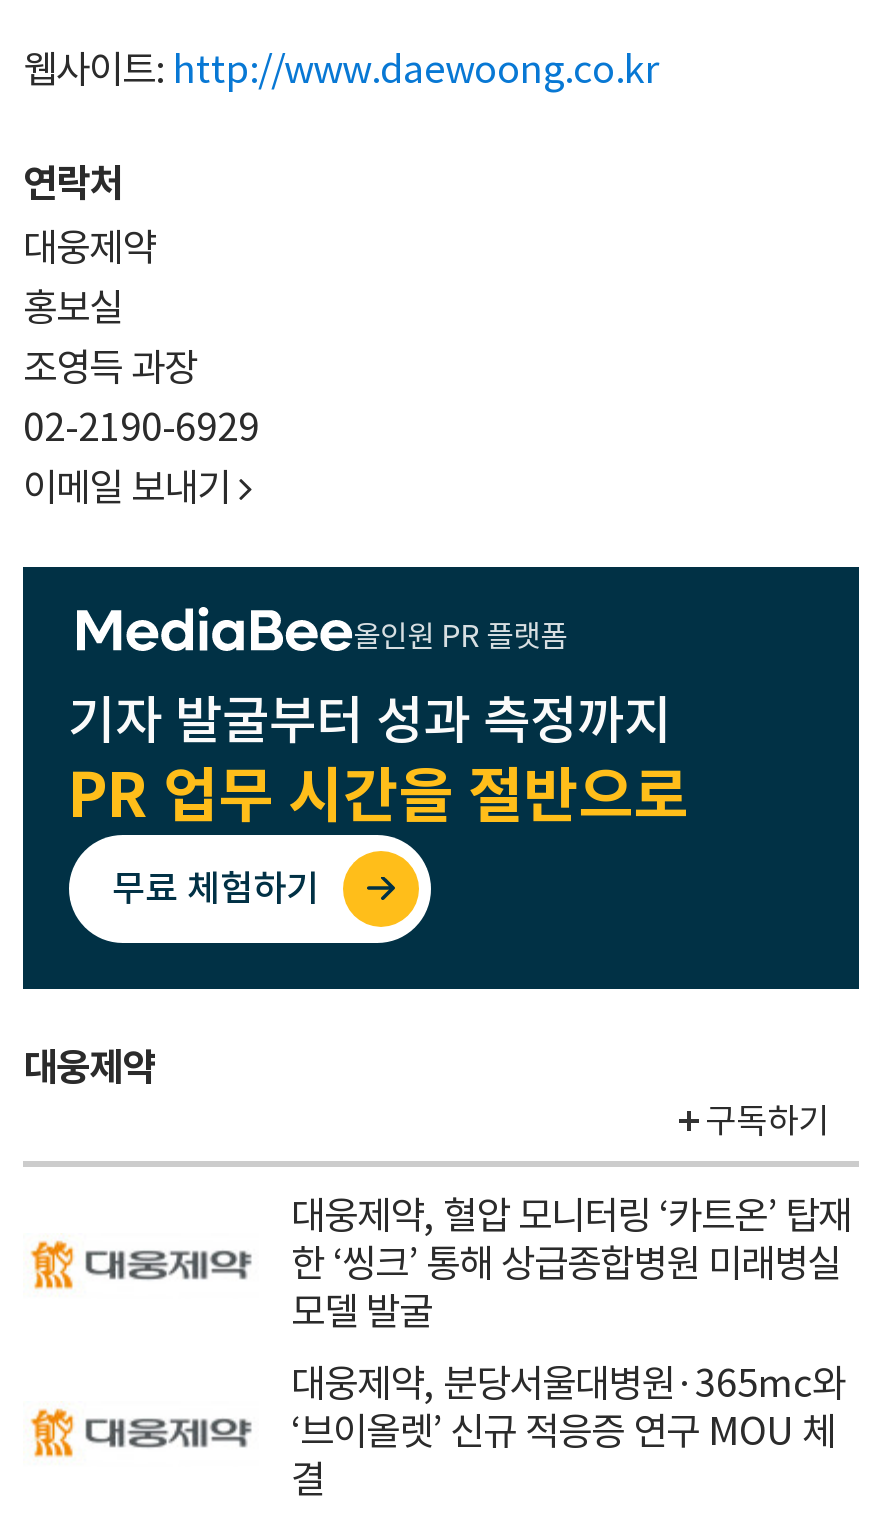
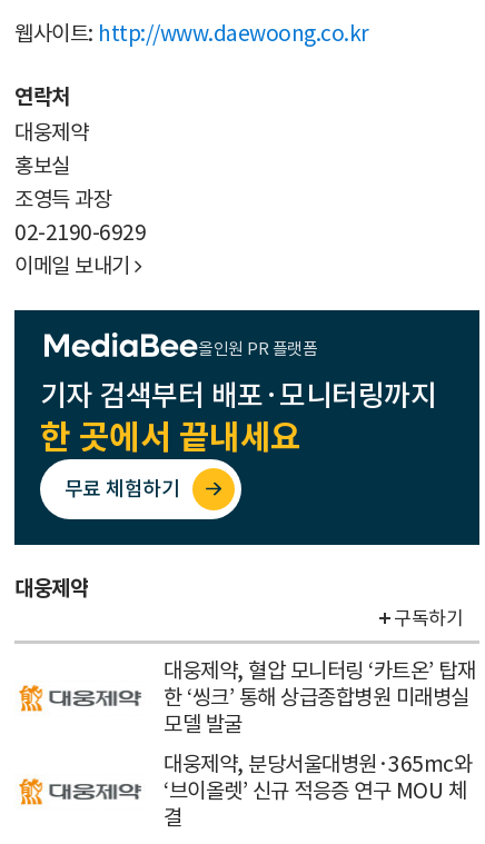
- 기자 발굴부터 성과 측정까지
- PR 업무 시간을 절반으로
+ 기자 검색부터 배포·모니터링까지
+ 한 곳에서 끝내세요
